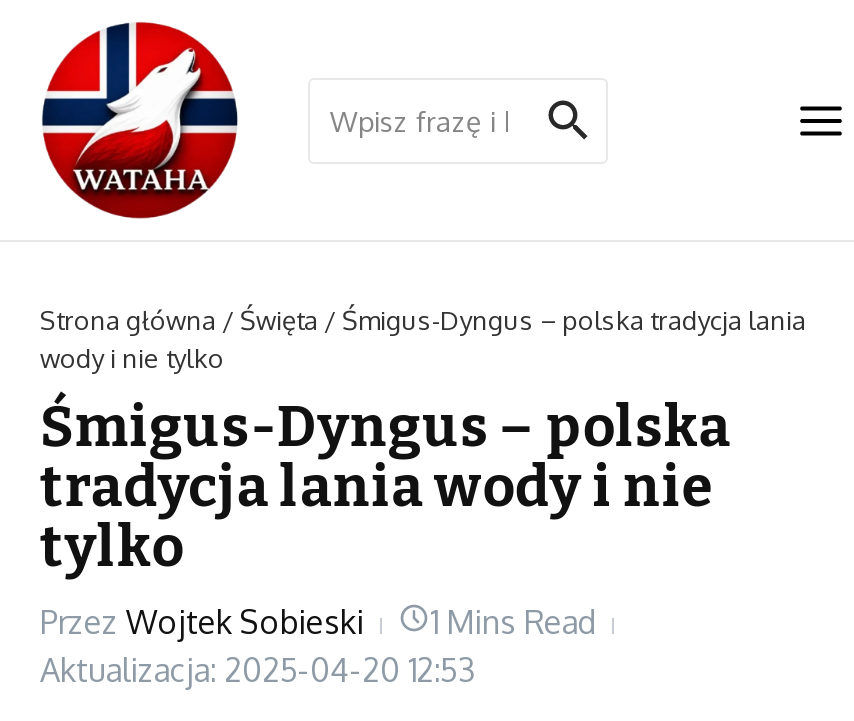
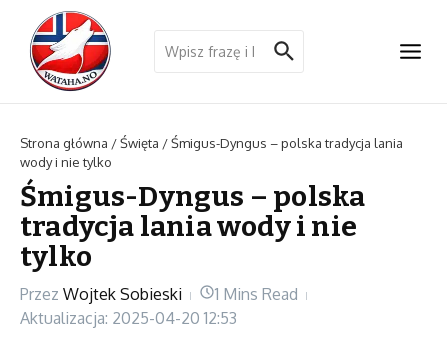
- [image]
+ [image]
